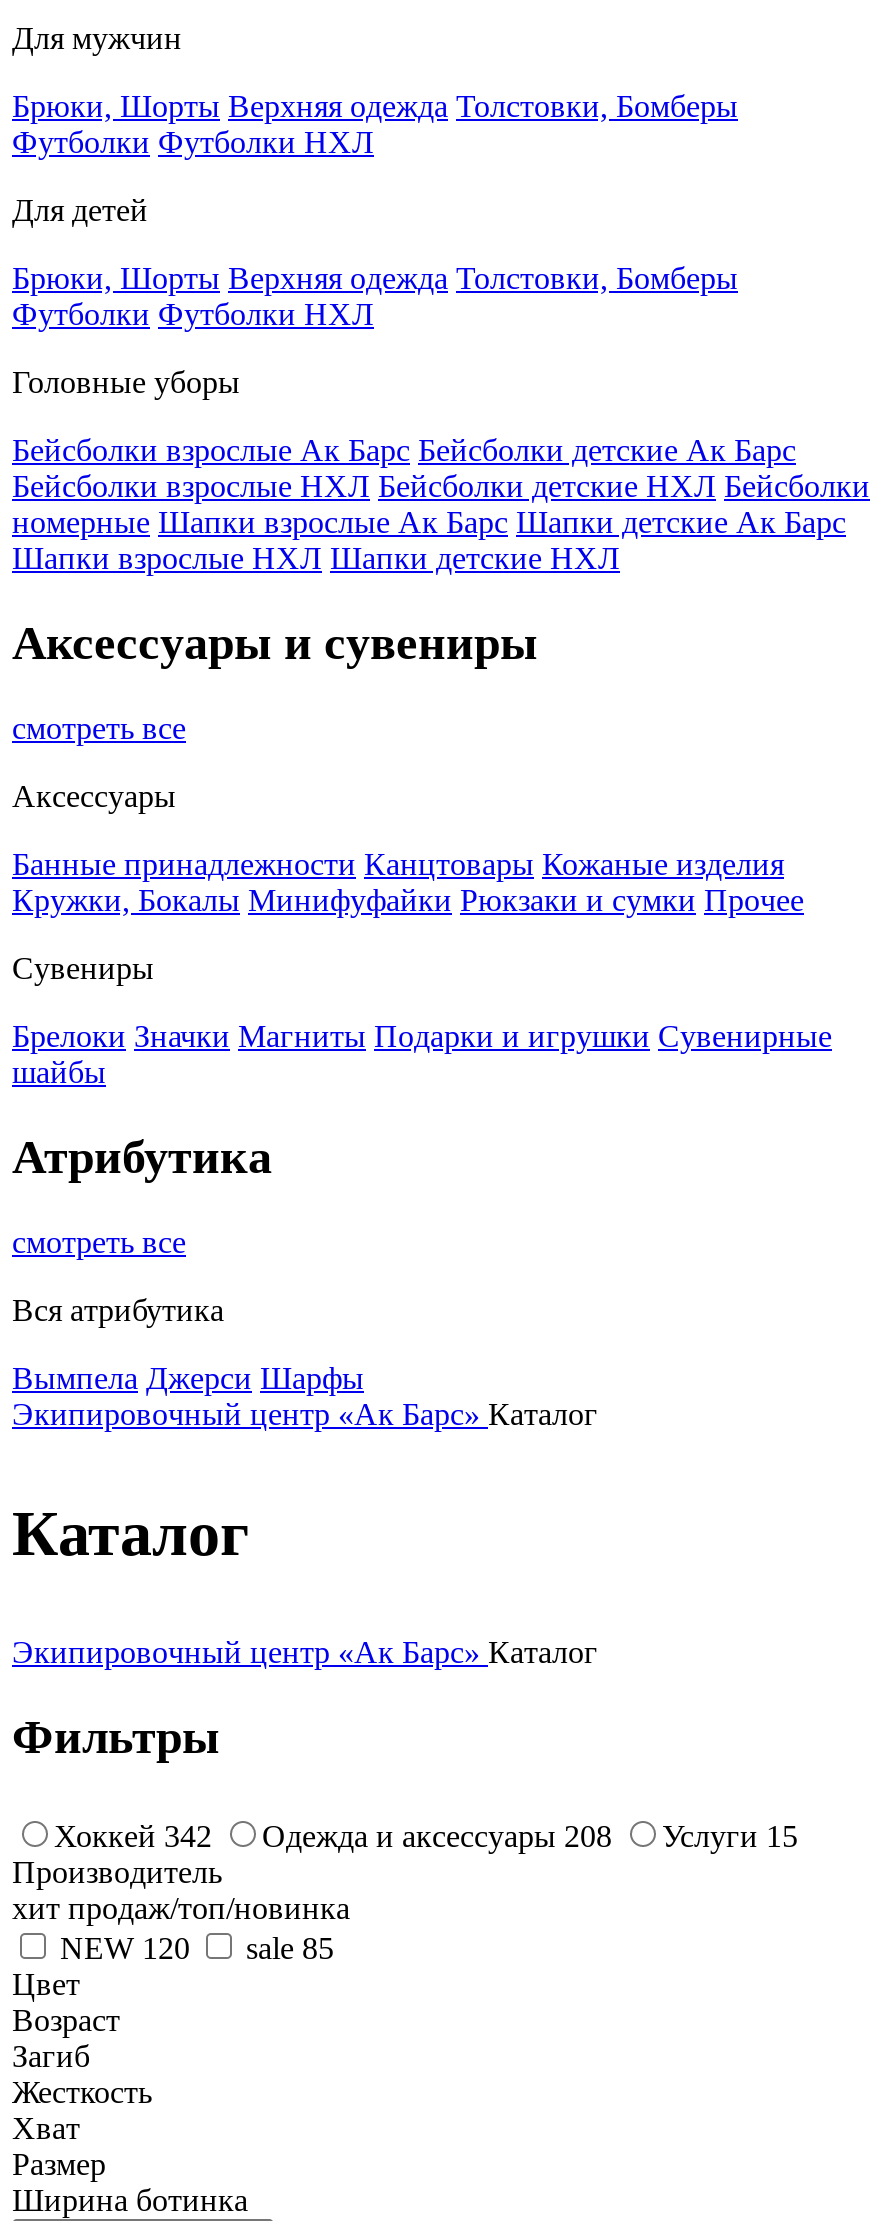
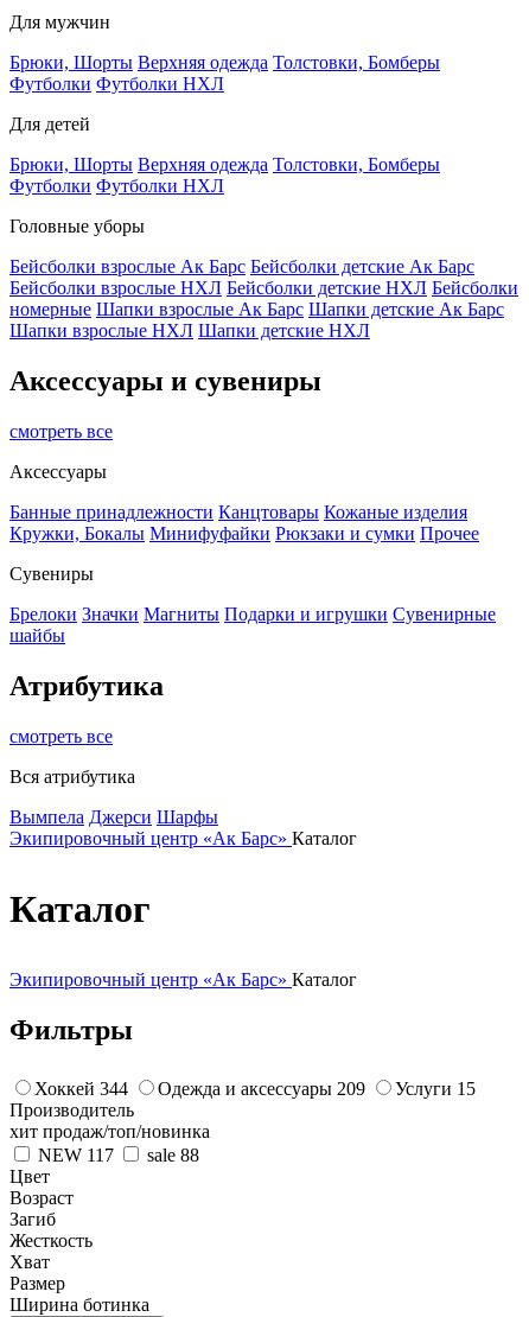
- Хоккей 342
+ Хоккей 344

- Одежда и аксессуары 208
+ Одежда и аксессуары 209

- NEW 120
+ NEW 117

- sale 85
+ sale 88
